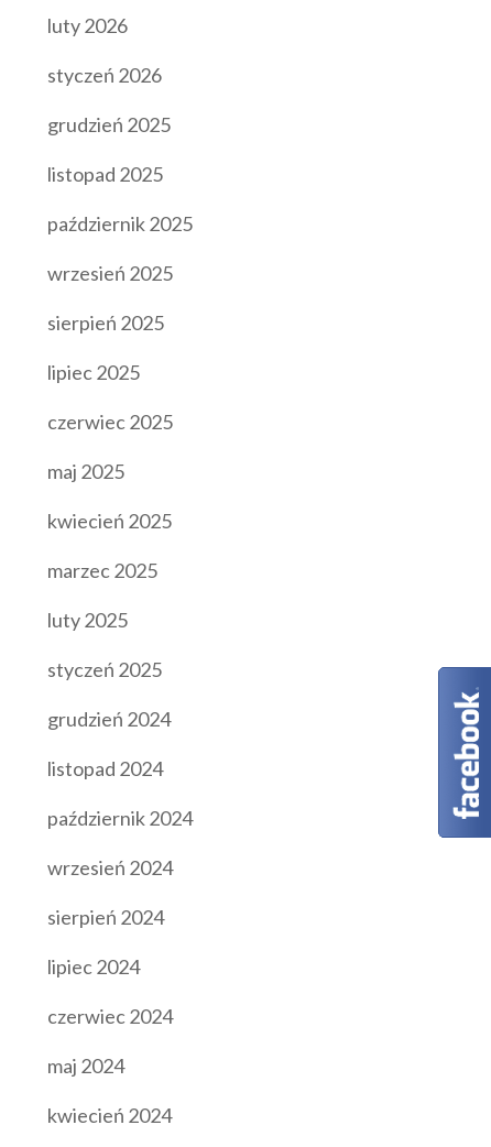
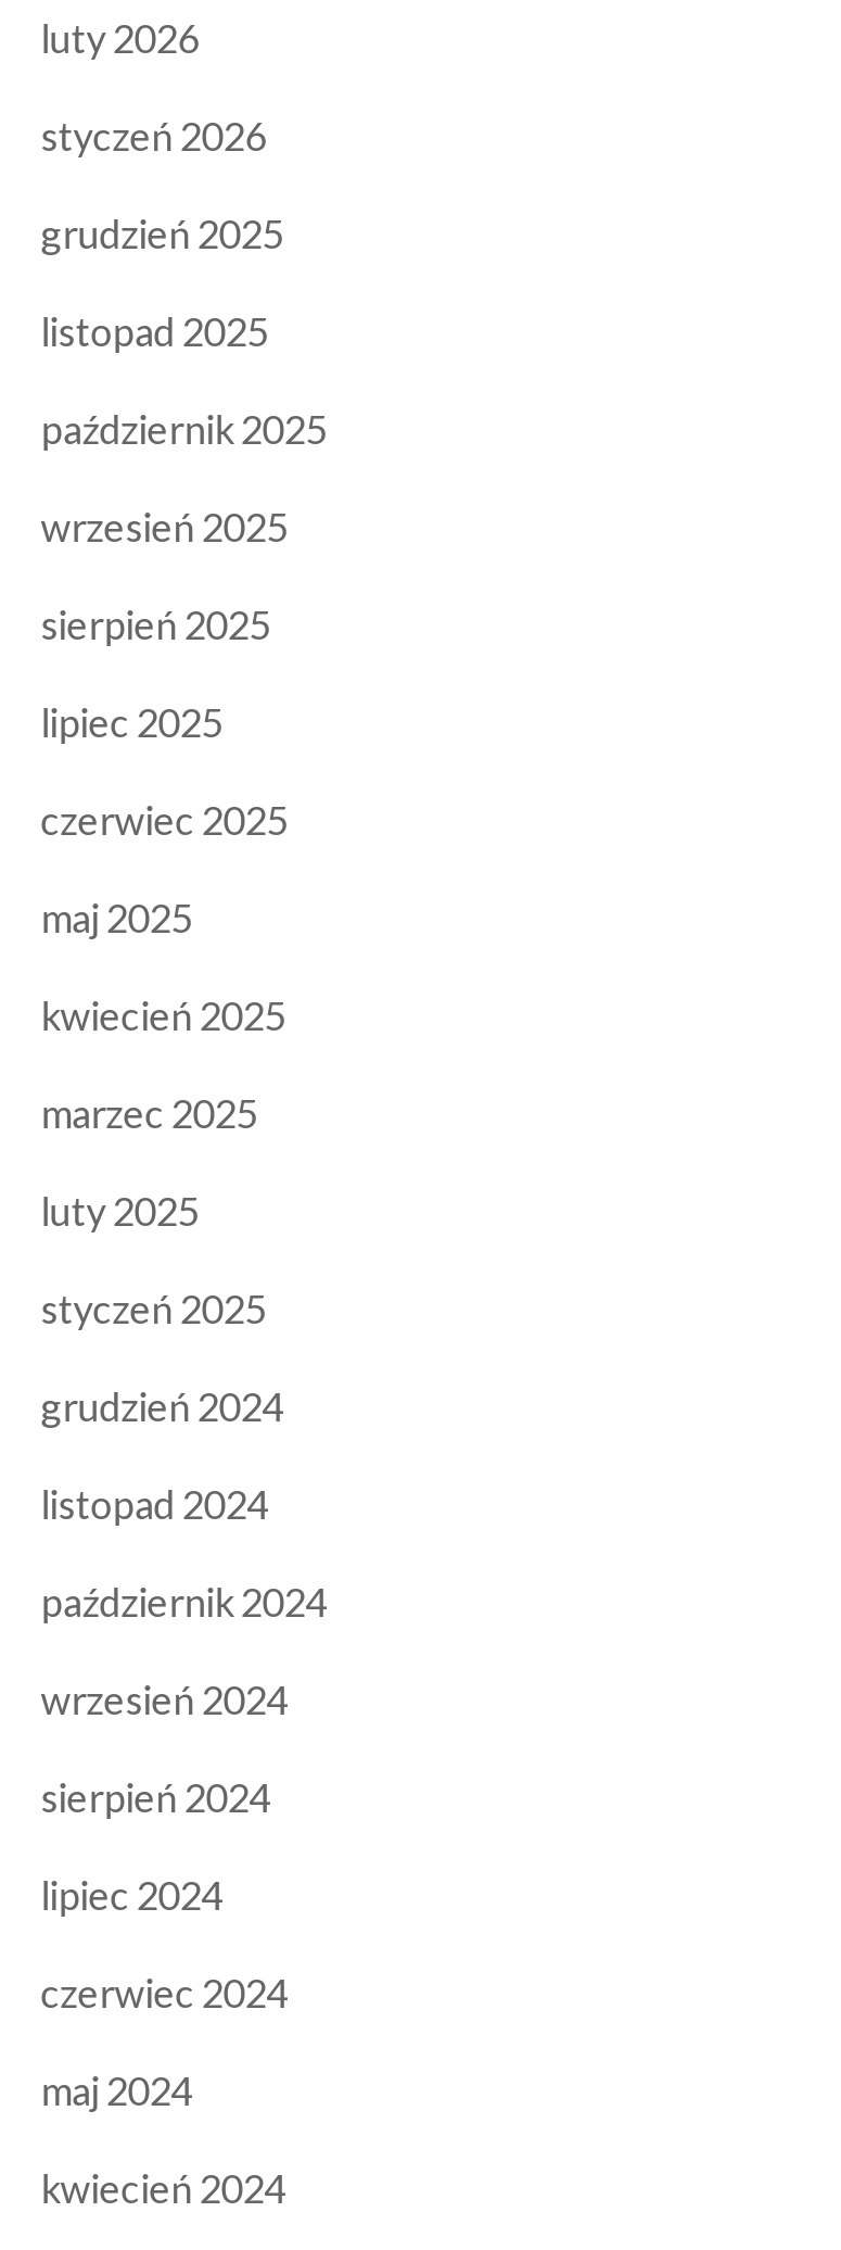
- [image]
